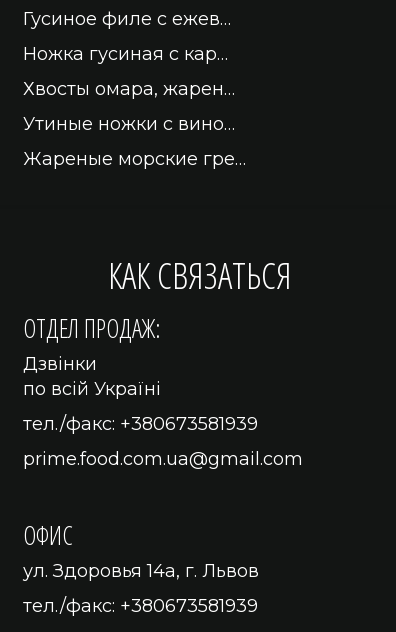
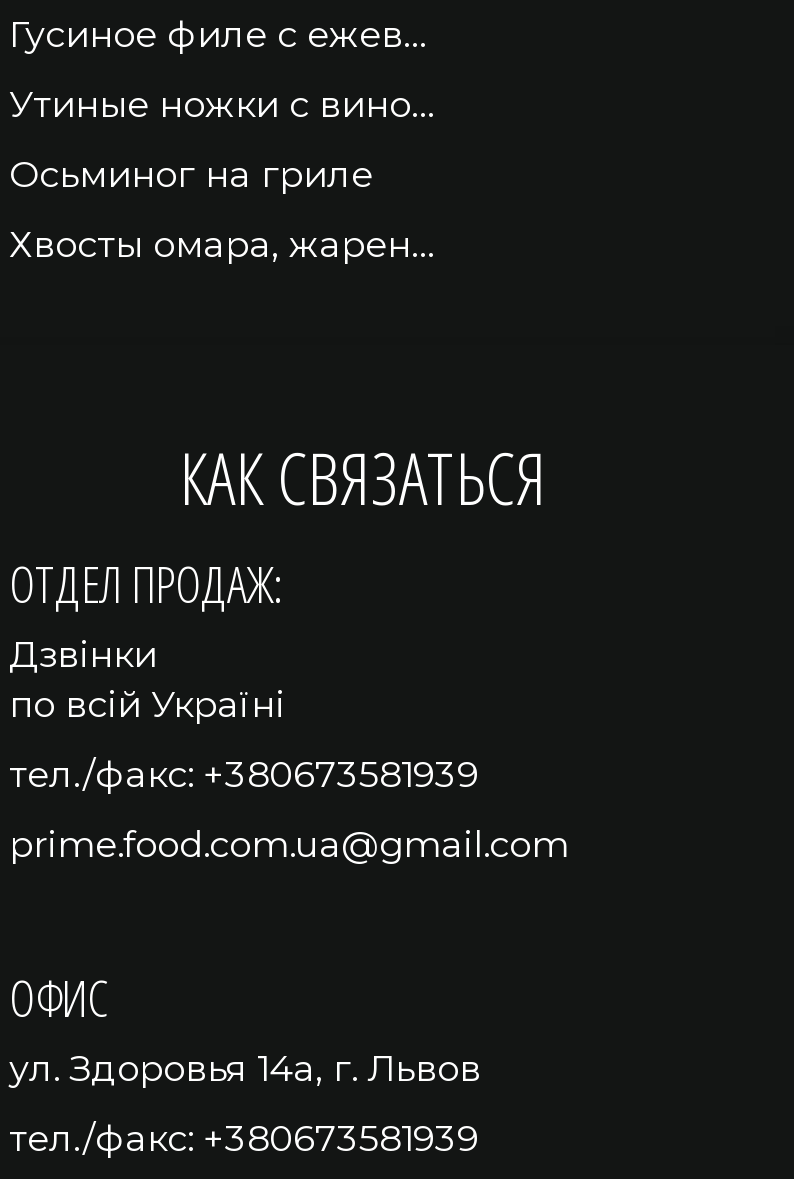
- Ножка гусиная с кар…
+ Осьминог на гриле

moved down: Хвосты омара, жарен…

moved up: Утиные ножки с вино…

- Жареные морские гре…
